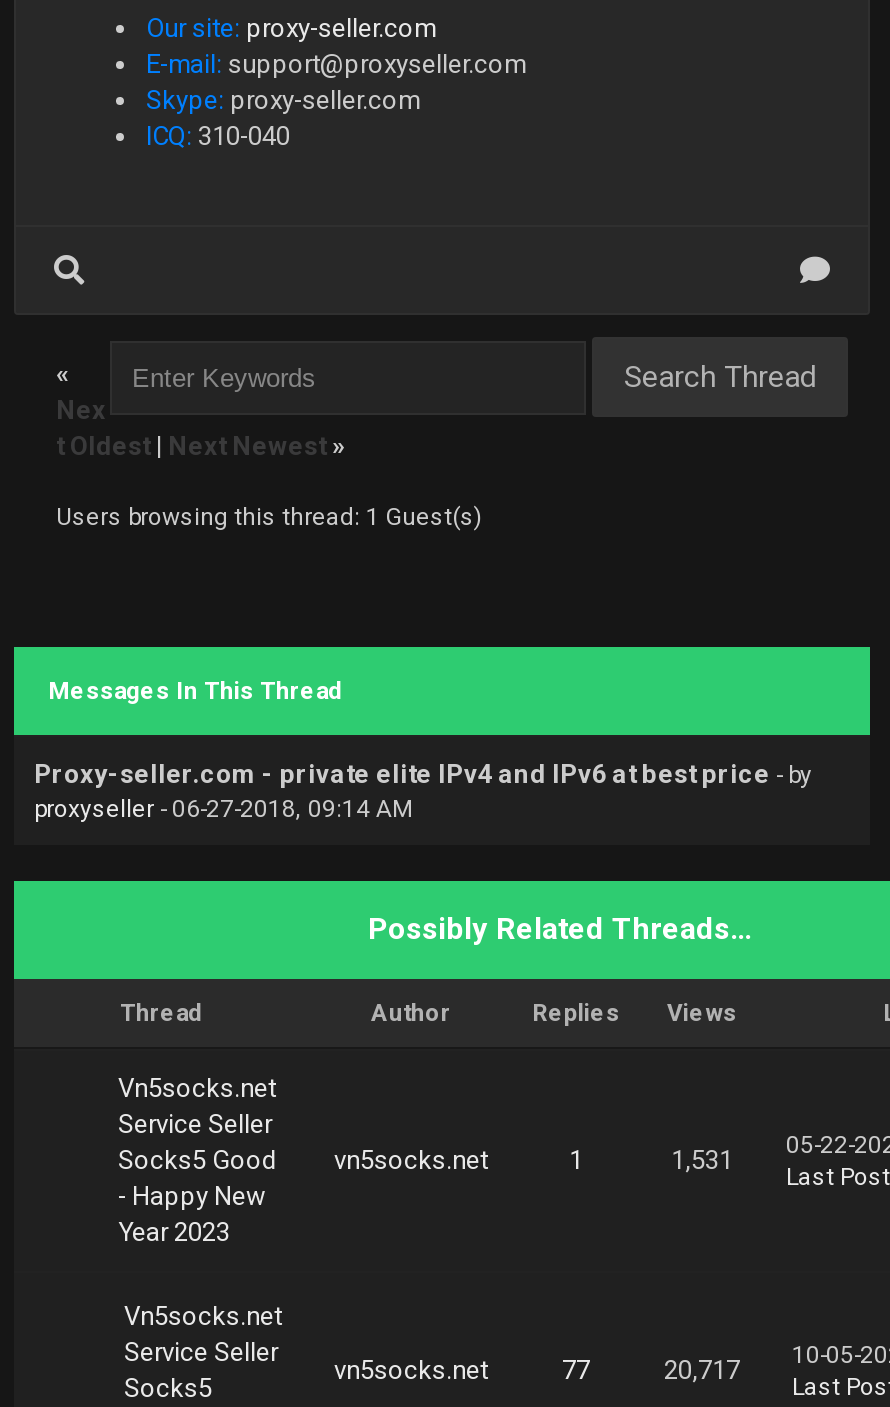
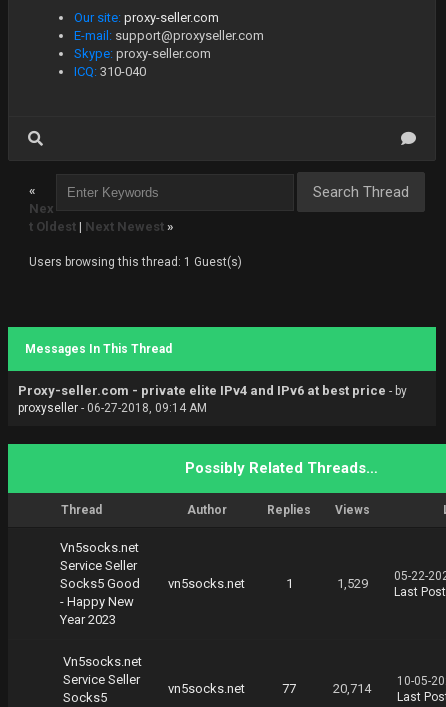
- 1,531
+ 1,529

- 20,717
+ 20,714
